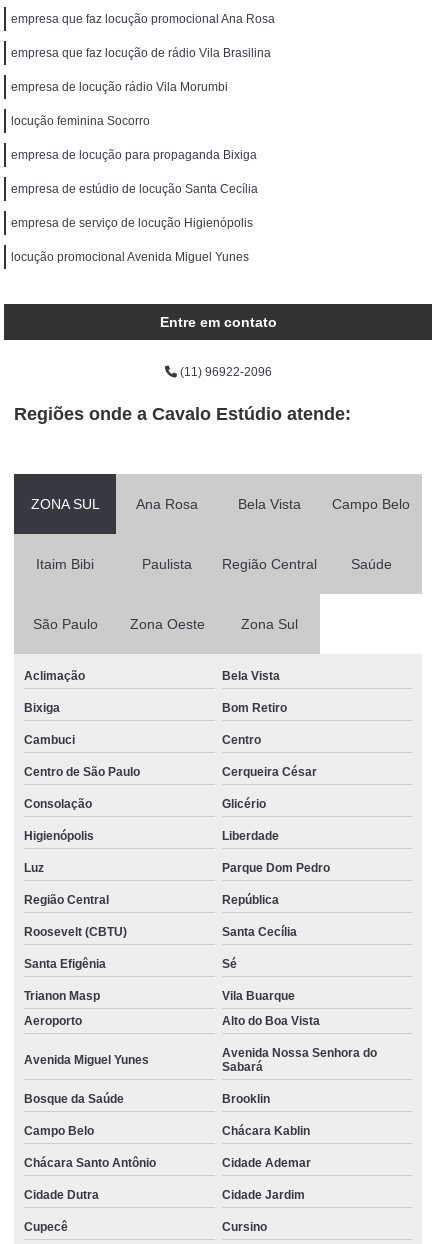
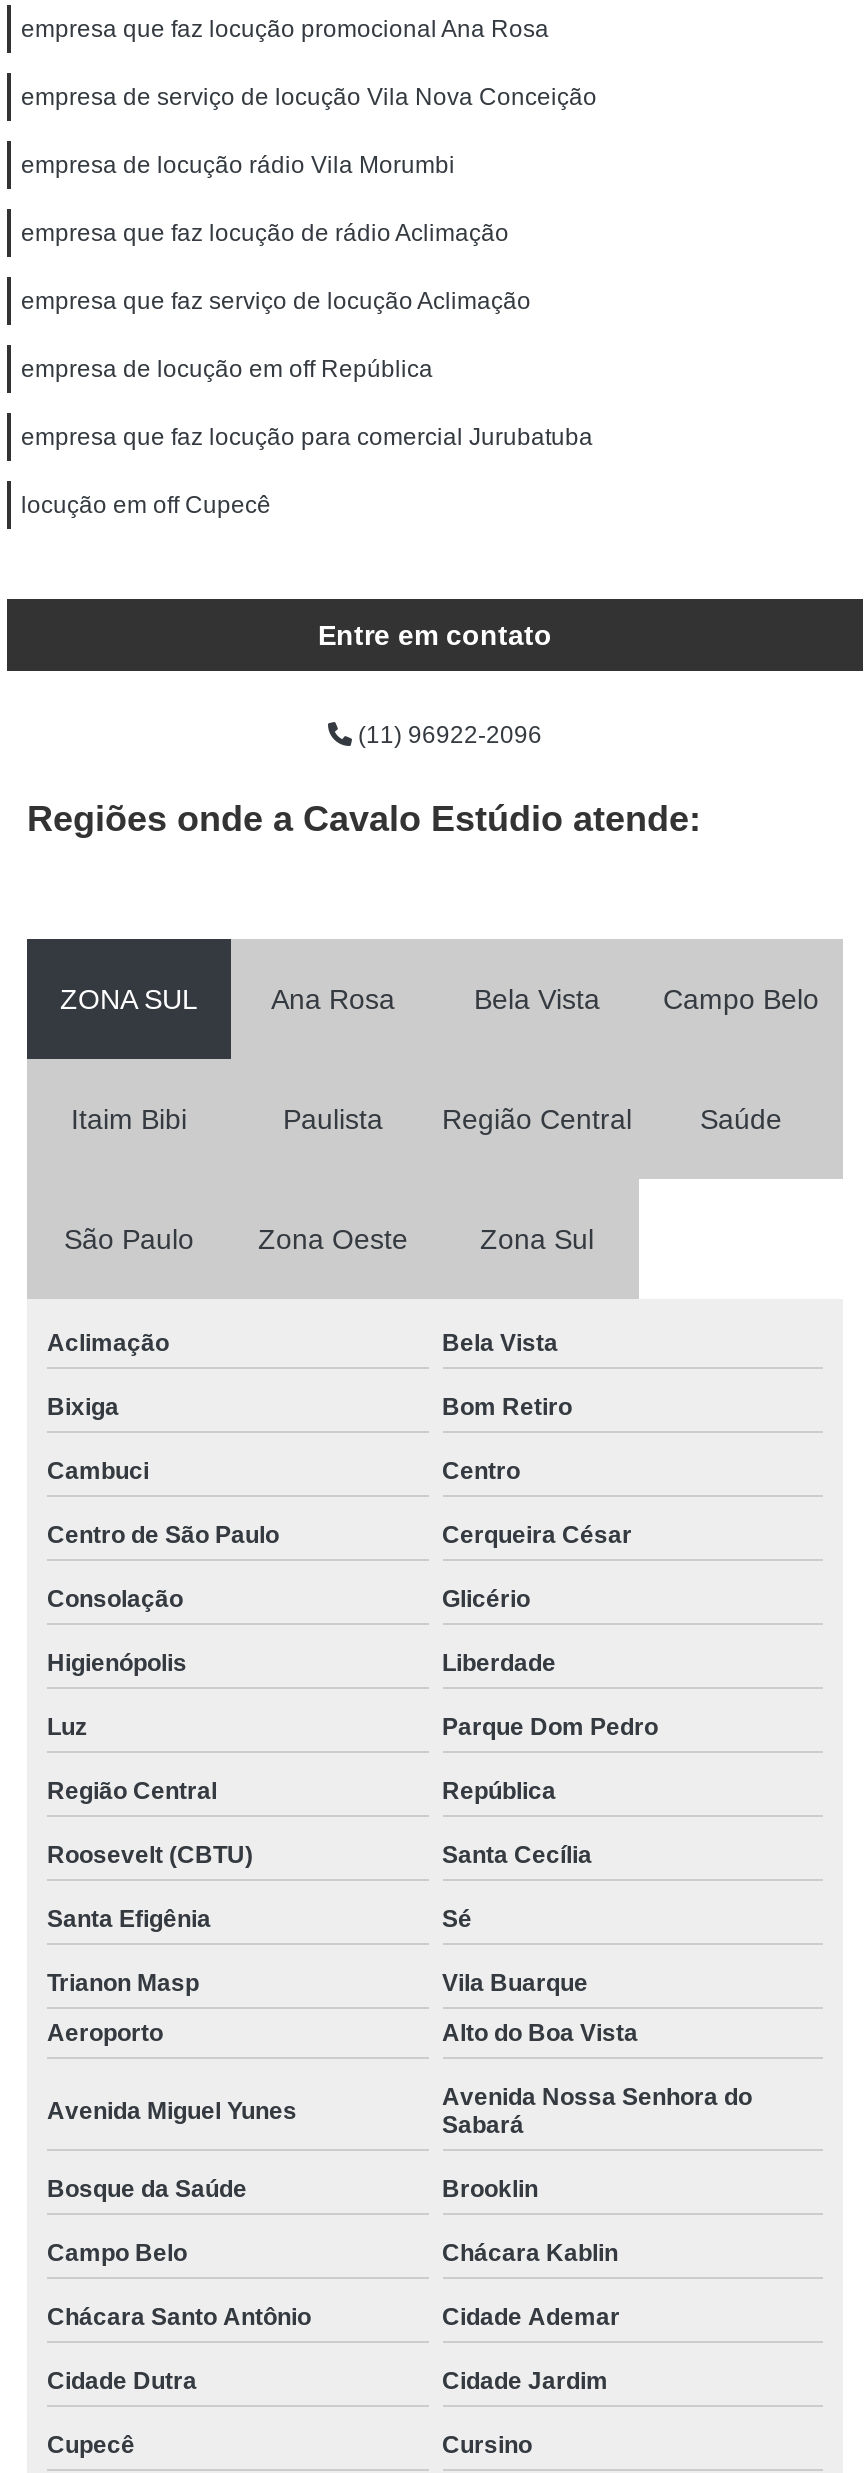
- empresa que faz locução de rádio Vila Brasilina
+ empresa de serviço de locução Vila Nova Conceição

- locução feminina Socorro
+ empresa que faz locução de rádio Aclimação

- empresa de locução para propaganda Bixiga
+ empresa que faz serviço de locução Aclimação

- empresa de estúdio de locução Santa Cecília
+ empresa de locução em off República

- empresa de serviço de locução Higienópolis
+ empresa que faz locução para comercial Jurubatuba

- locução promocional Avenida Miguel Yunes
+ locução em off Cupecê
